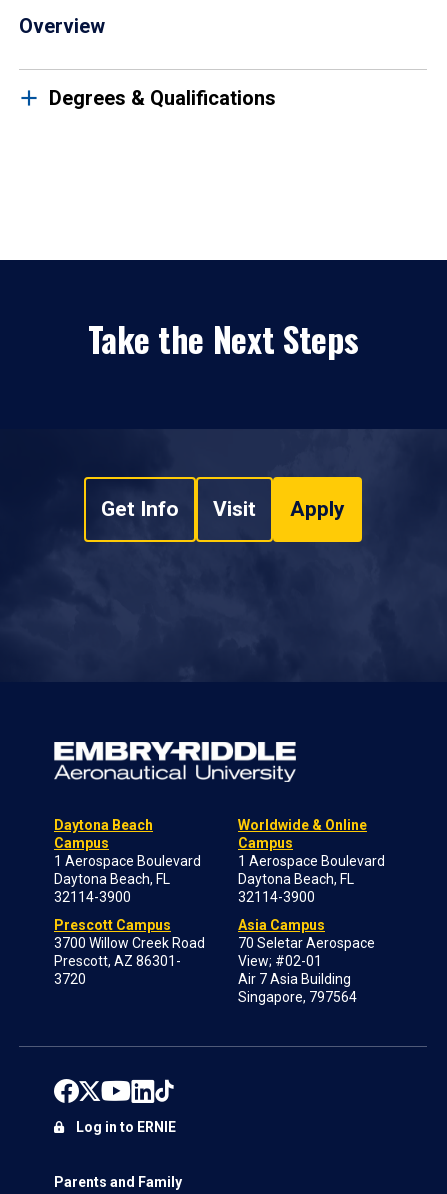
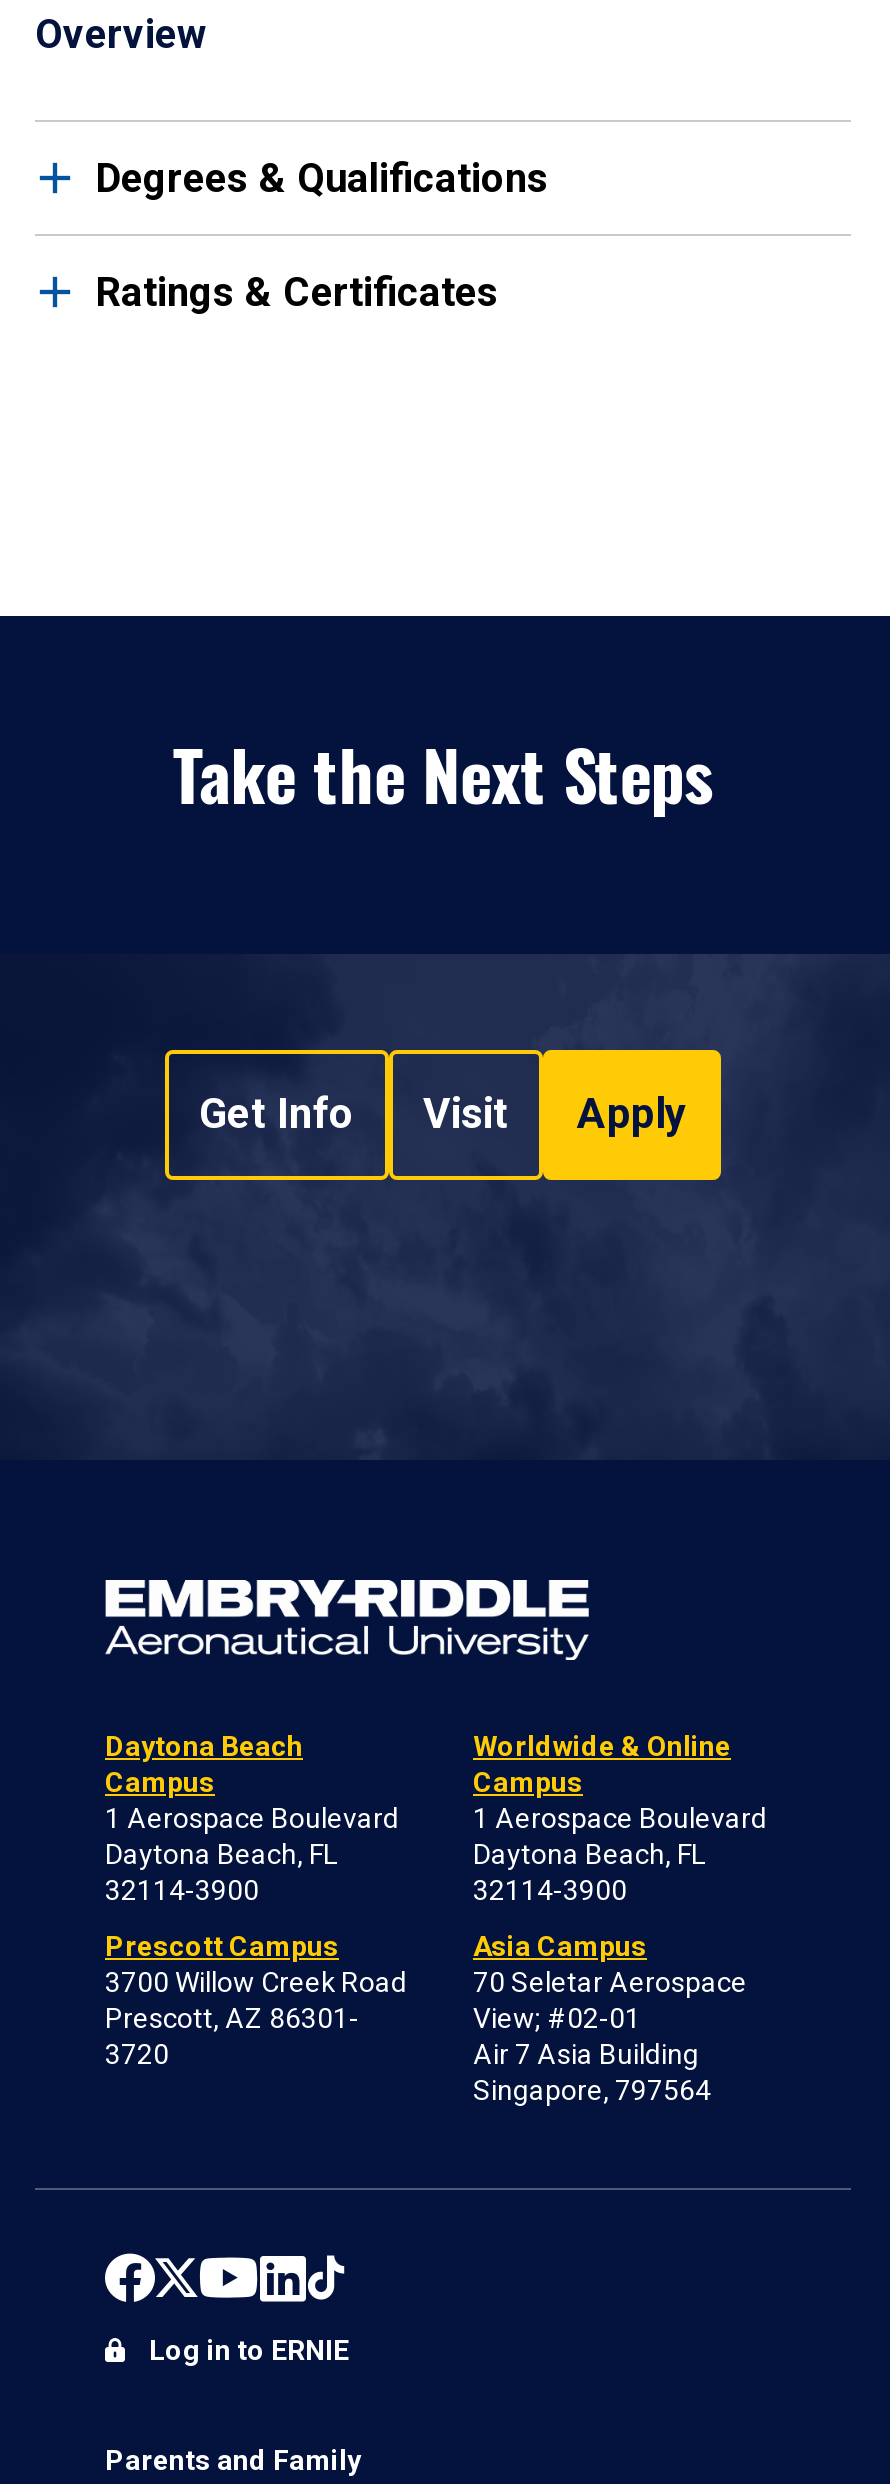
+ Ratings & Certificates
